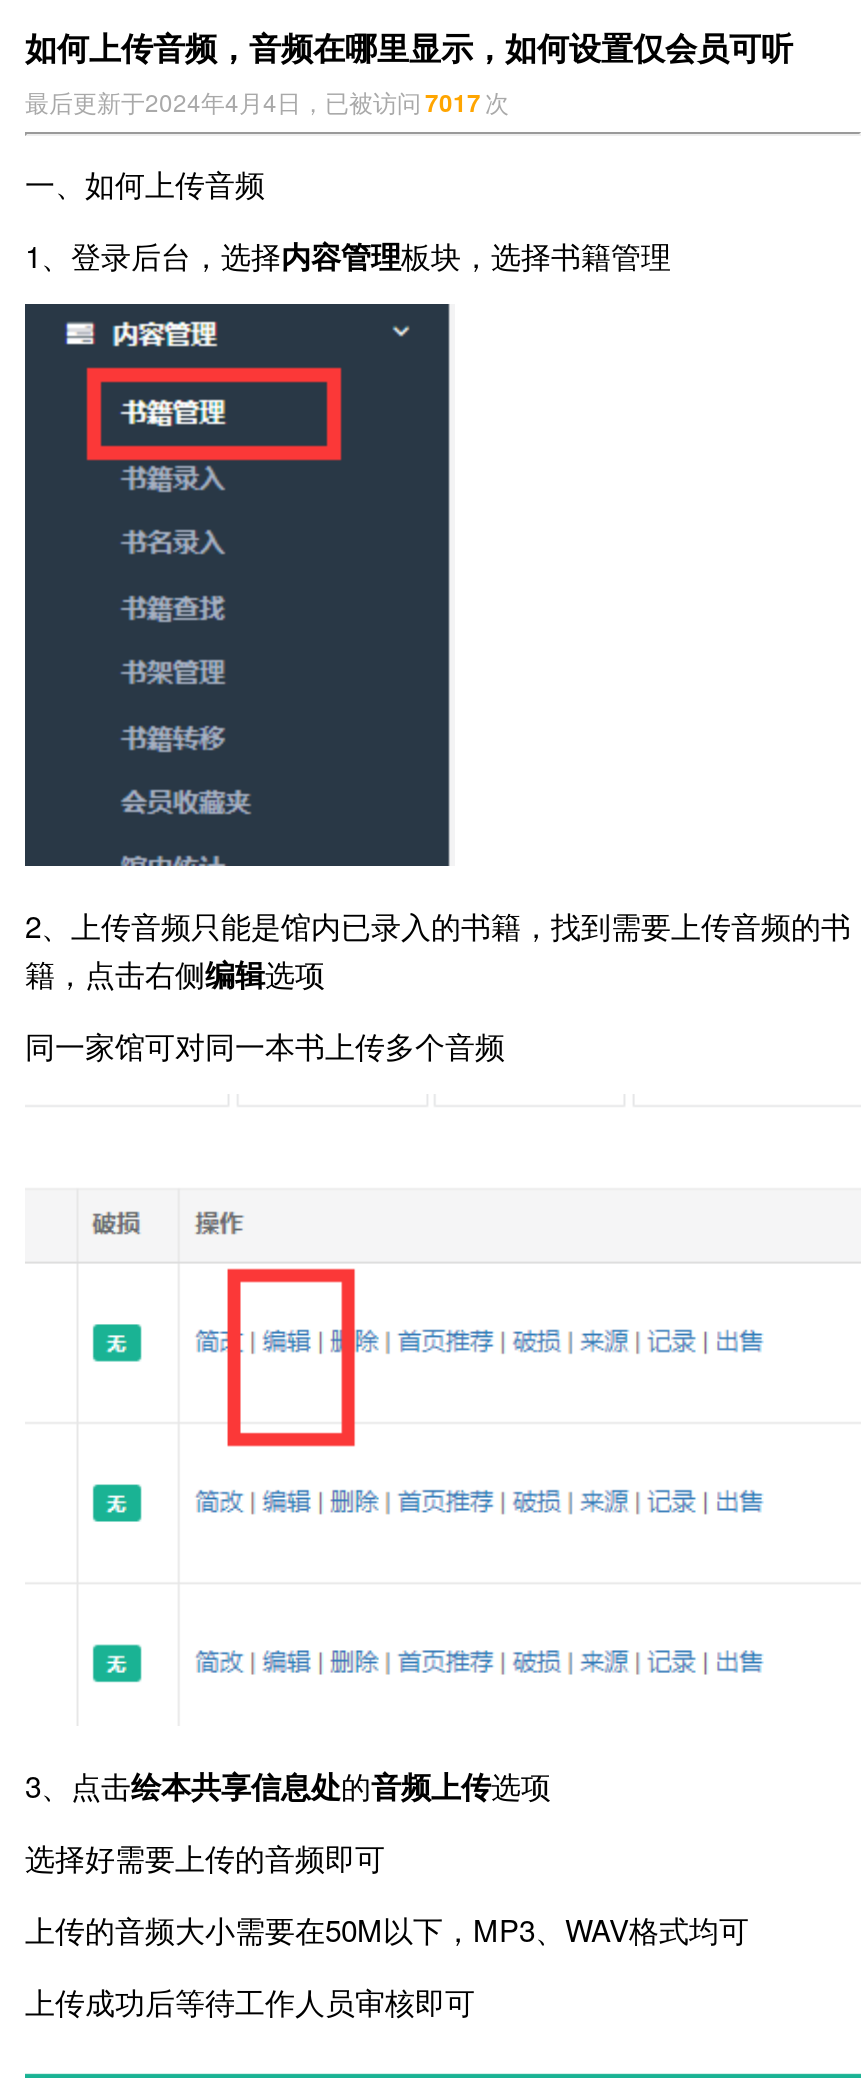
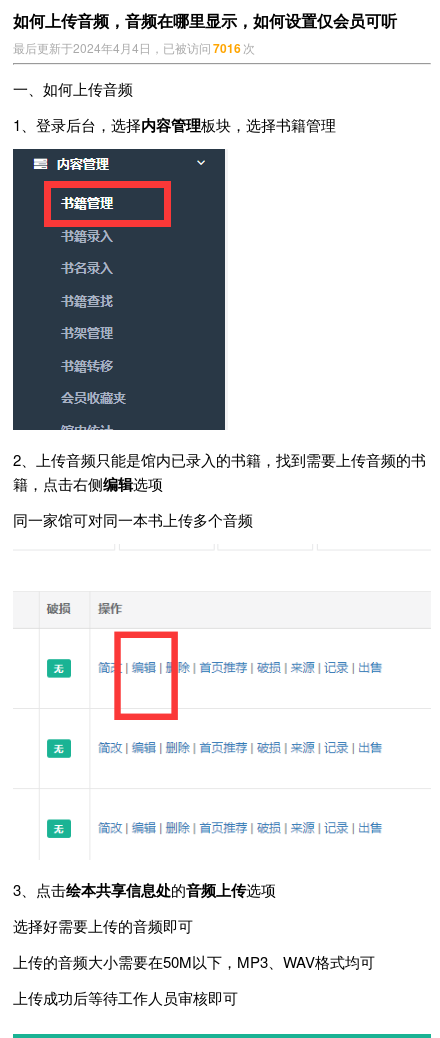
- 最后更新于2024年4月4日，已被访问 7017 次
+ 最后更新于2024年4月4日，已被访问 7016 次
